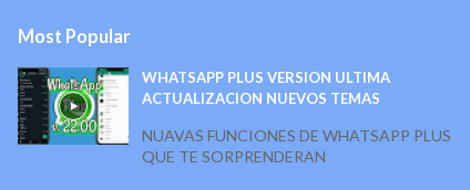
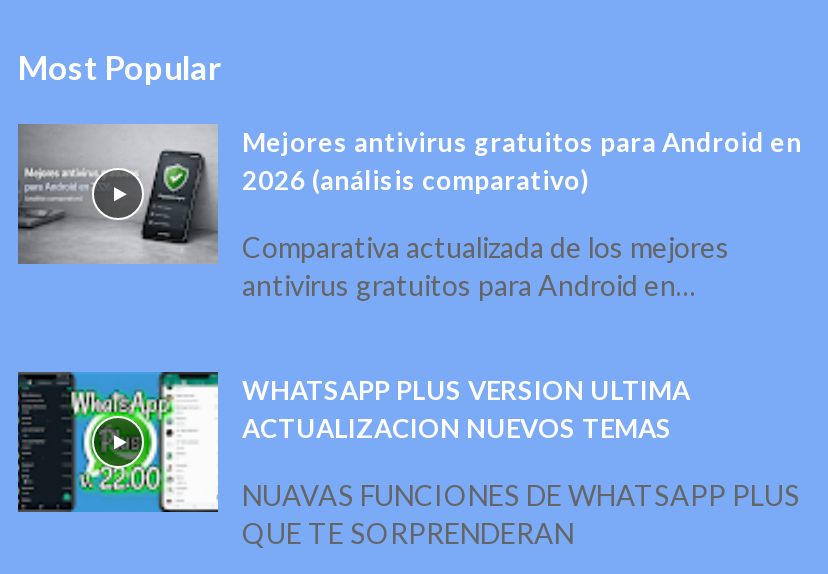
+ [image]
+ Mejores antivirus gratuitos para Android en
+ 2026 (análisis comparativo)
+ Comparativa actualizada de los mejores
+ antivirus gratuitos para Android en…
